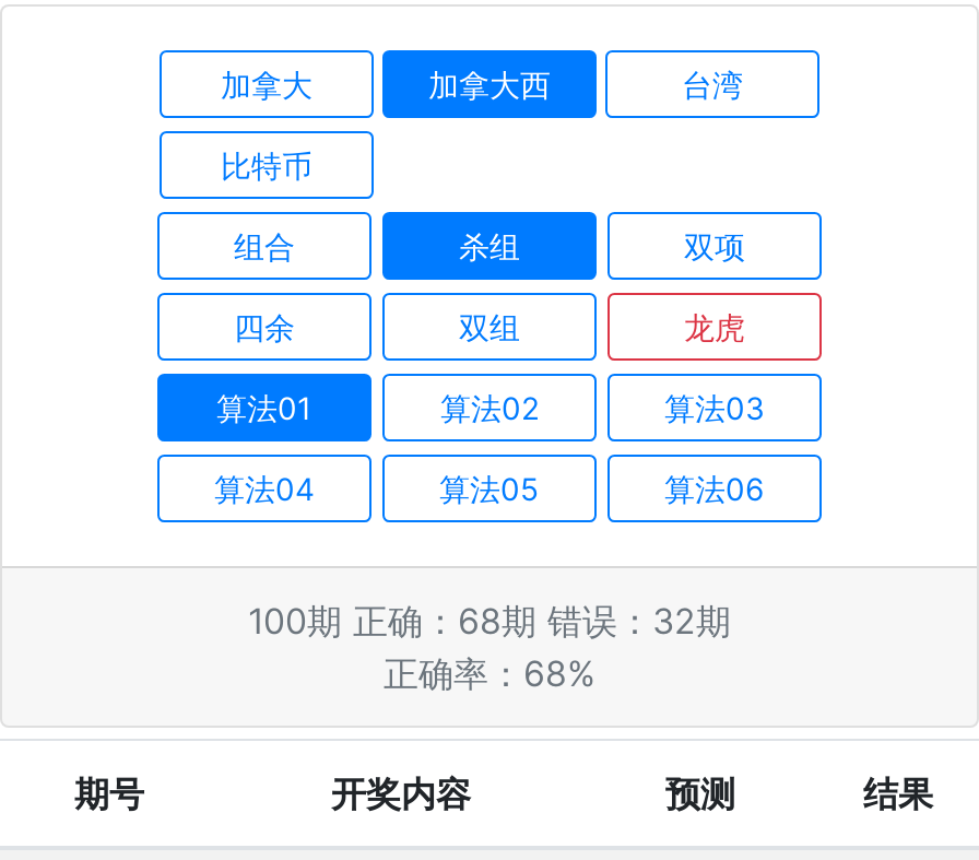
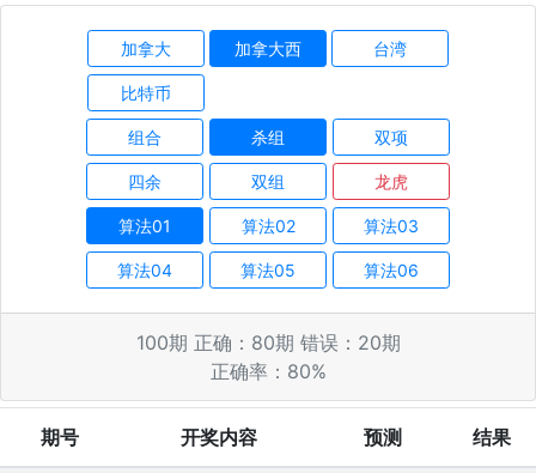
- 100期 正确：68期 错误：32期
+ 100期 正确：80期 错误：20期

- 正确率：68%
+ 正确率：80%
